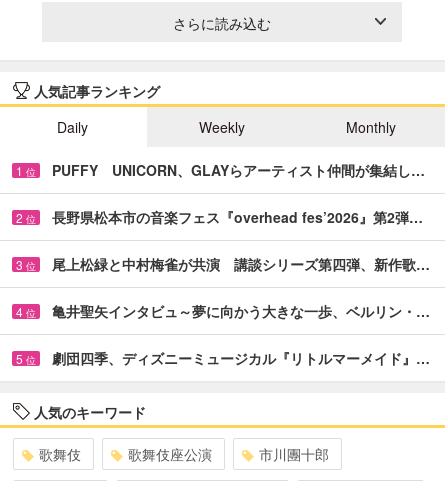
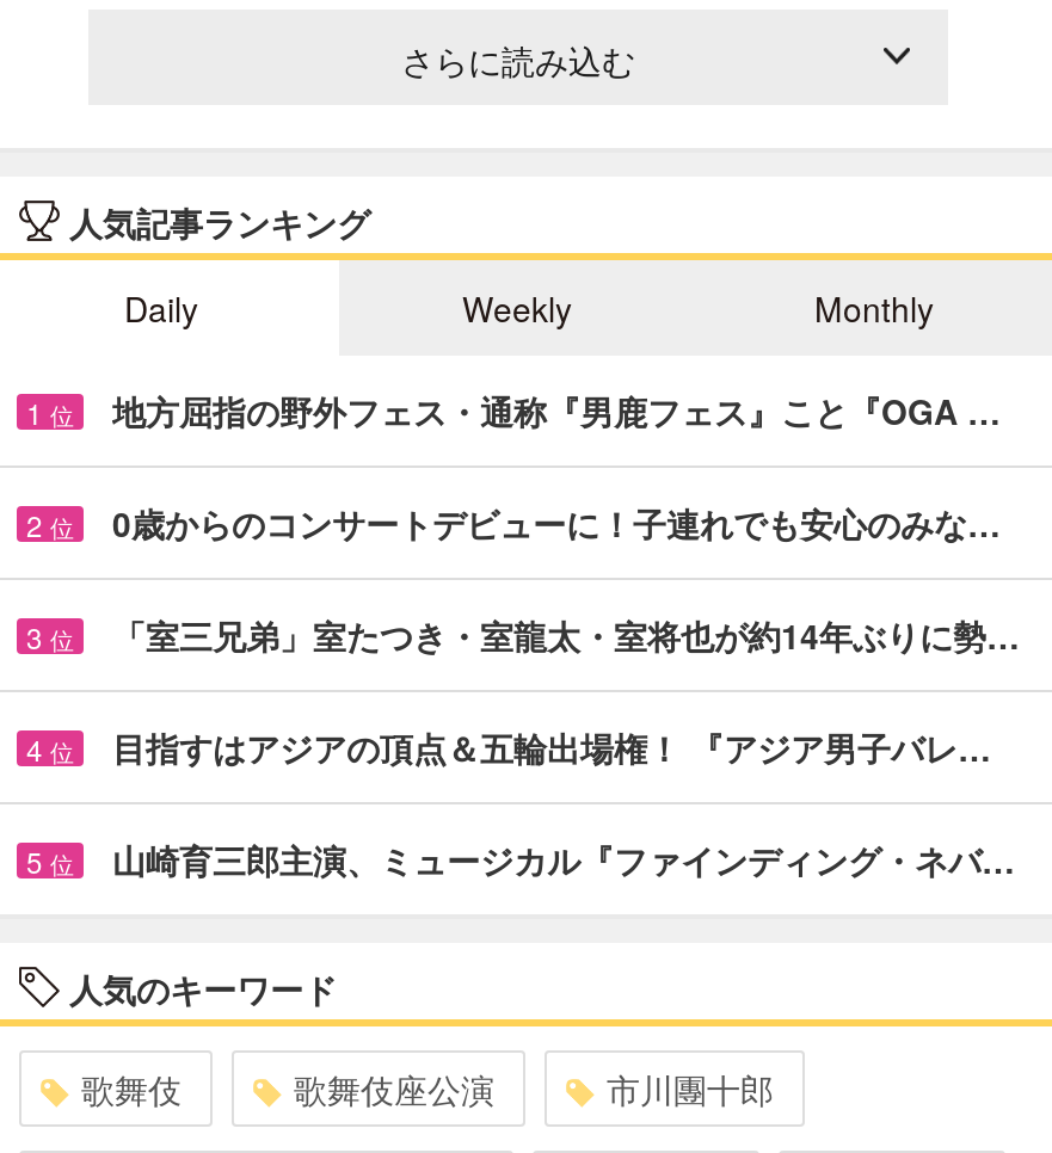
- PUFFY UNICORN、GLAYらアーティスト仲間が集結し…
+ 地方屈指の野外フェス・通称『男鹿フェス』こと『OGA …

- 長野県松本市の音楽フェス『overhead fes’2026』第2弾…
+ 0歳からのコンサートデビューに！子連れでも安心のみな…

- 尾上松緑と中村梅雀が共演 講談シリーズ第四弾、新作歌…
+ 「室三兄弟」室たつき・室龍太・室将也が約14年ぶりに勢…

- 亀井聖矢インタビュ～夢に向かう大きな一歩、ベルリン・…
+ 目指すはアジアの頂点＆五輪出場権！ 『アジア男子バレ…

- 劇団四季、ディズニーミュージカル『リトルマーメイド』…
+ 山崎育三郎主演、ミュージカル『ファインディング・ネバ…
